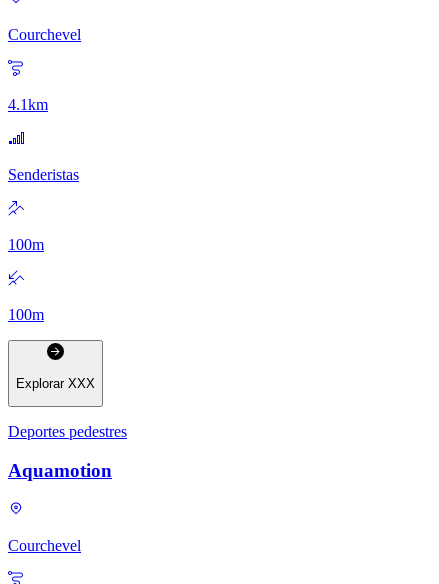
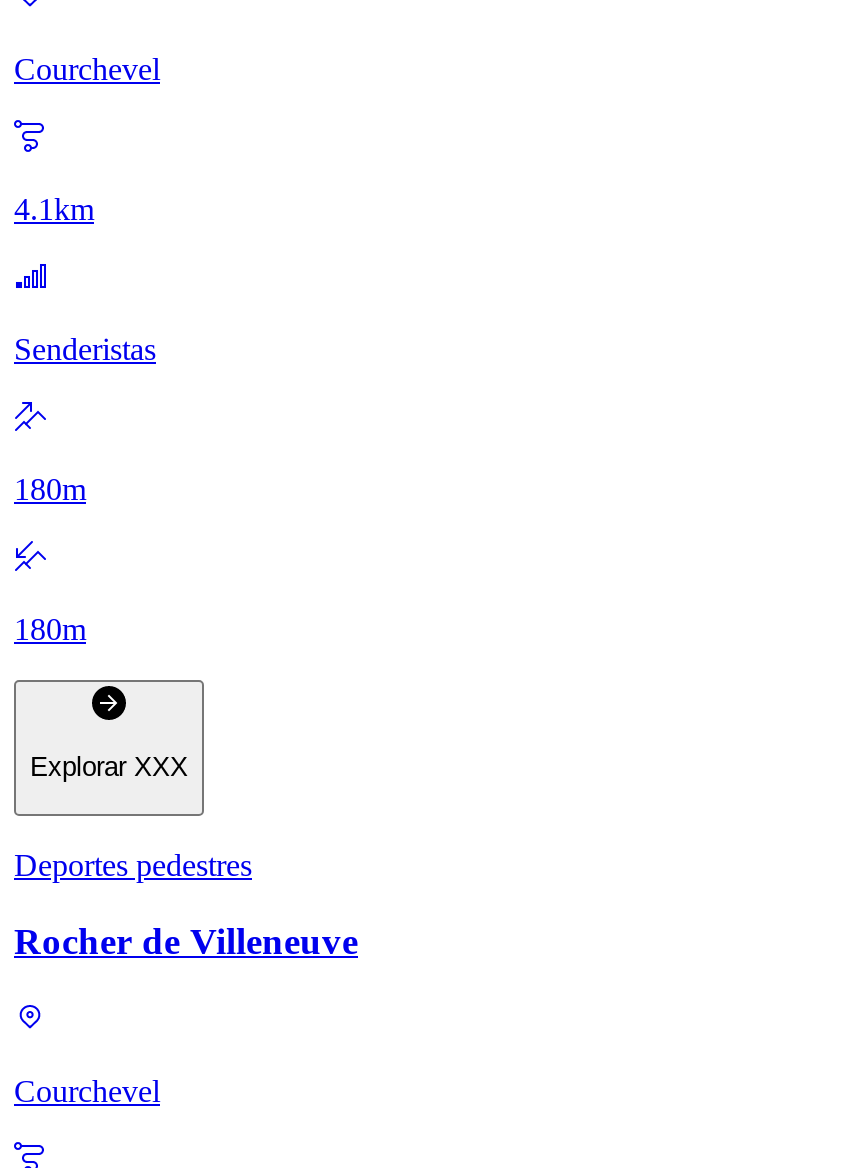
- 100m
+ 180m

- 100m
+ 180m

- Aquamotion
+ Rocher de Villeneuve
